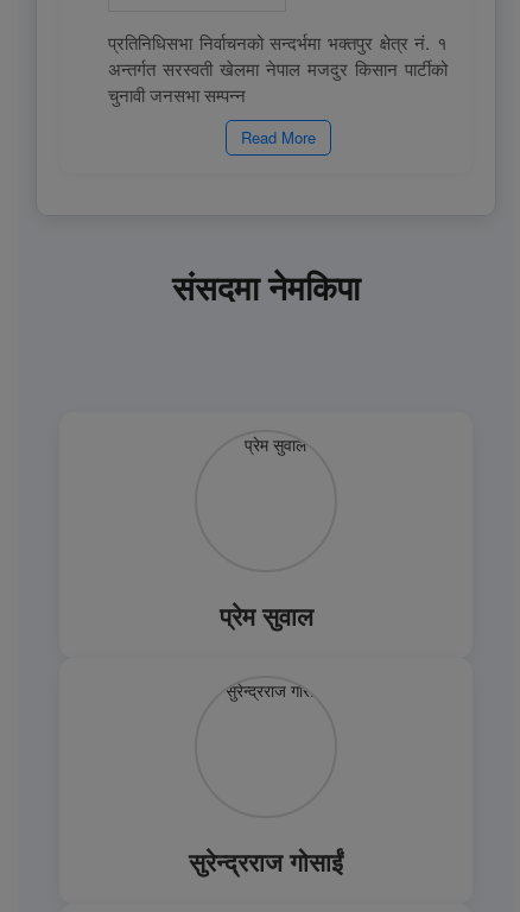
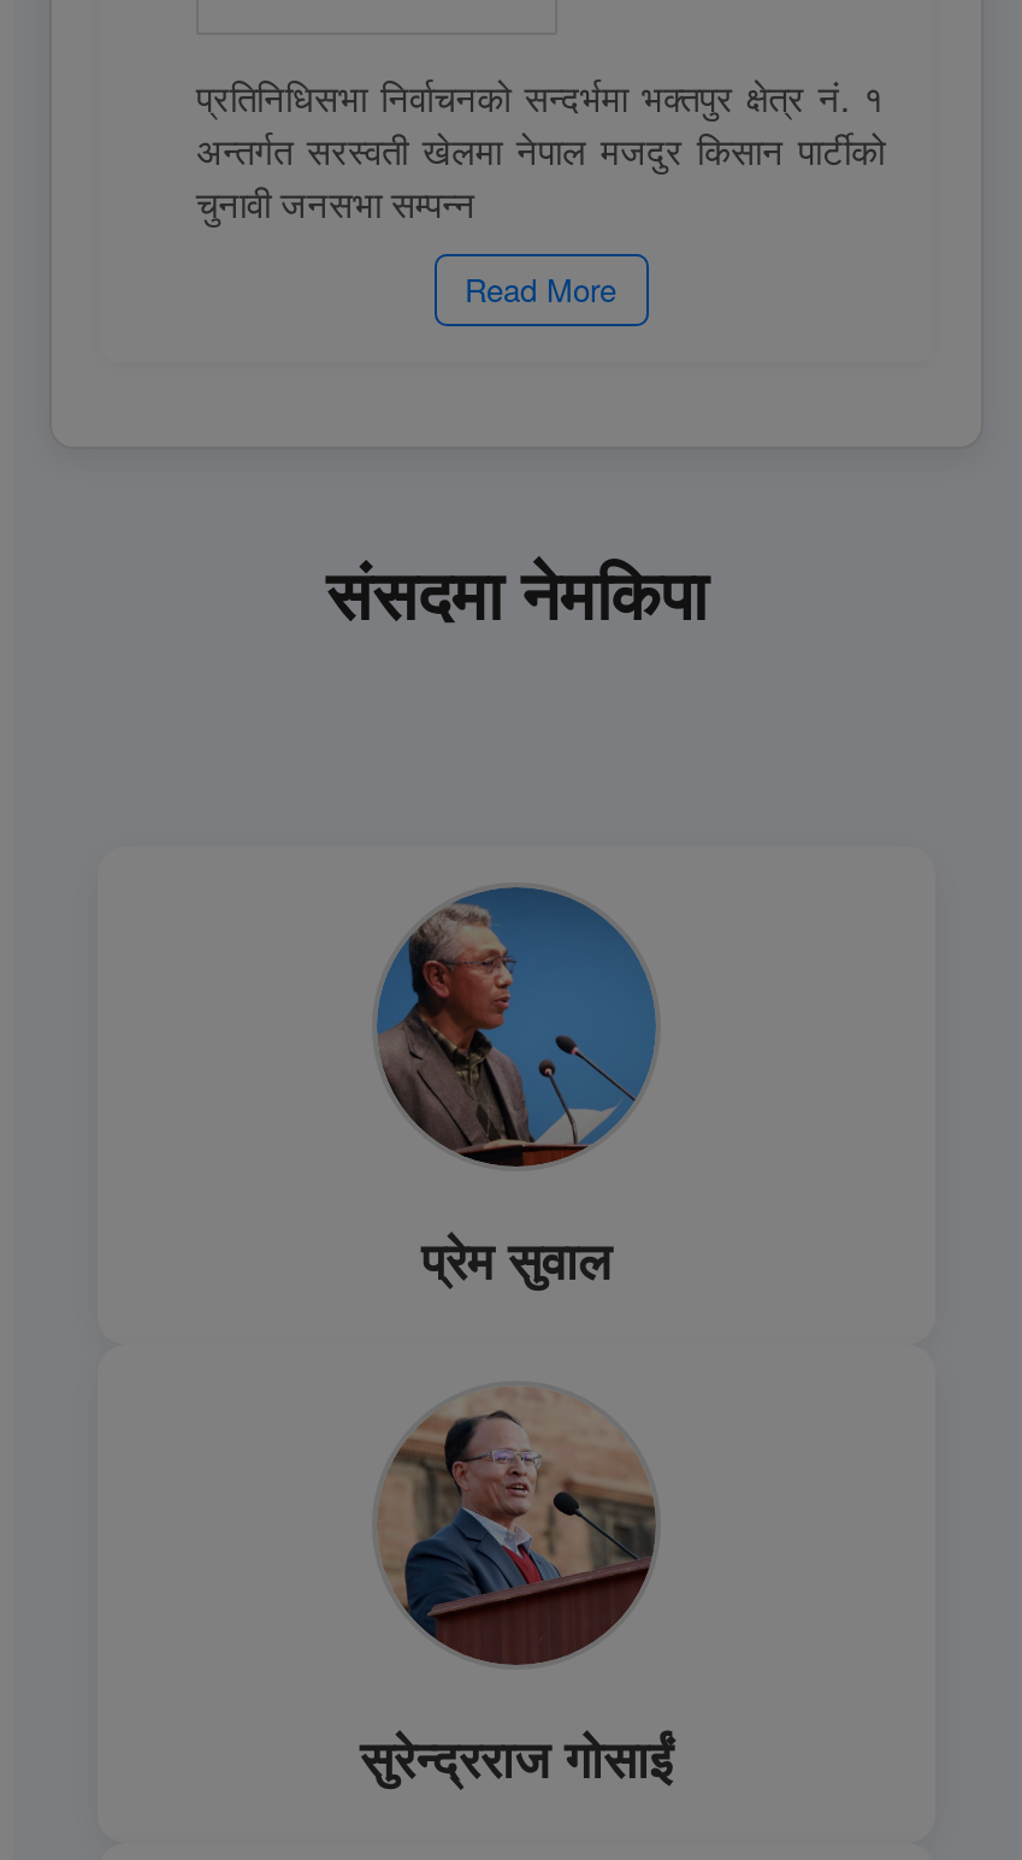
+ [image]

+ [image]
